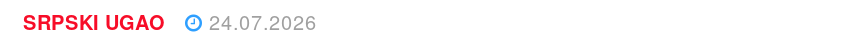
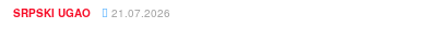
- SRPSKI UGAO 24.07.2026
+ SRPSKI UGAO 21.07.2026
